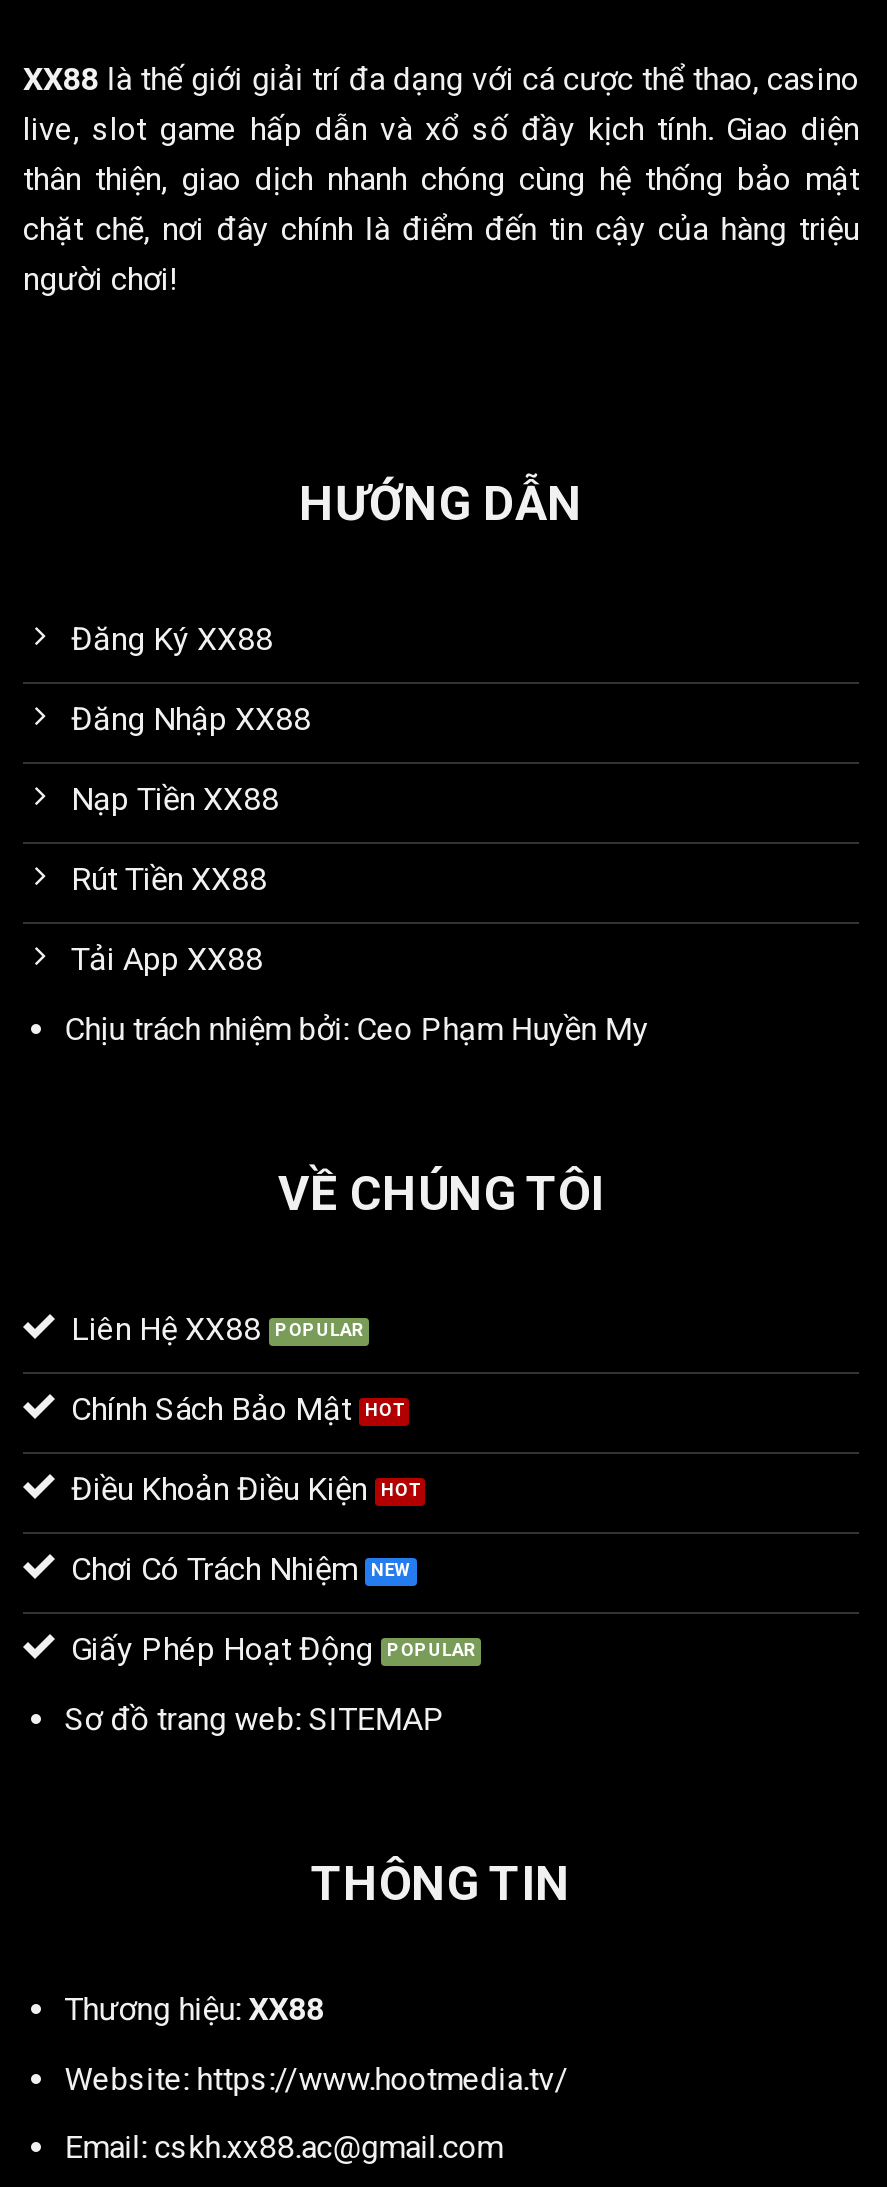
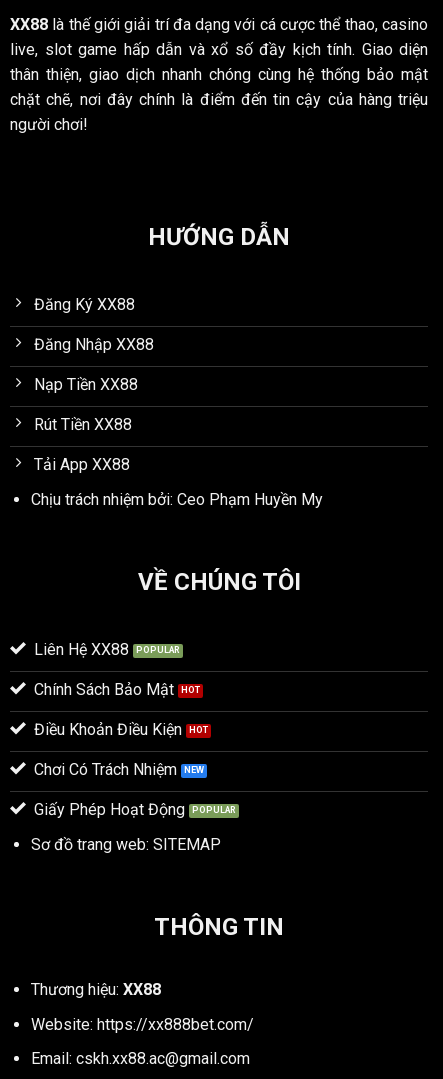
- Website: https://www.hootmedia.tv/
+ Website: https://xx888bet.com/
